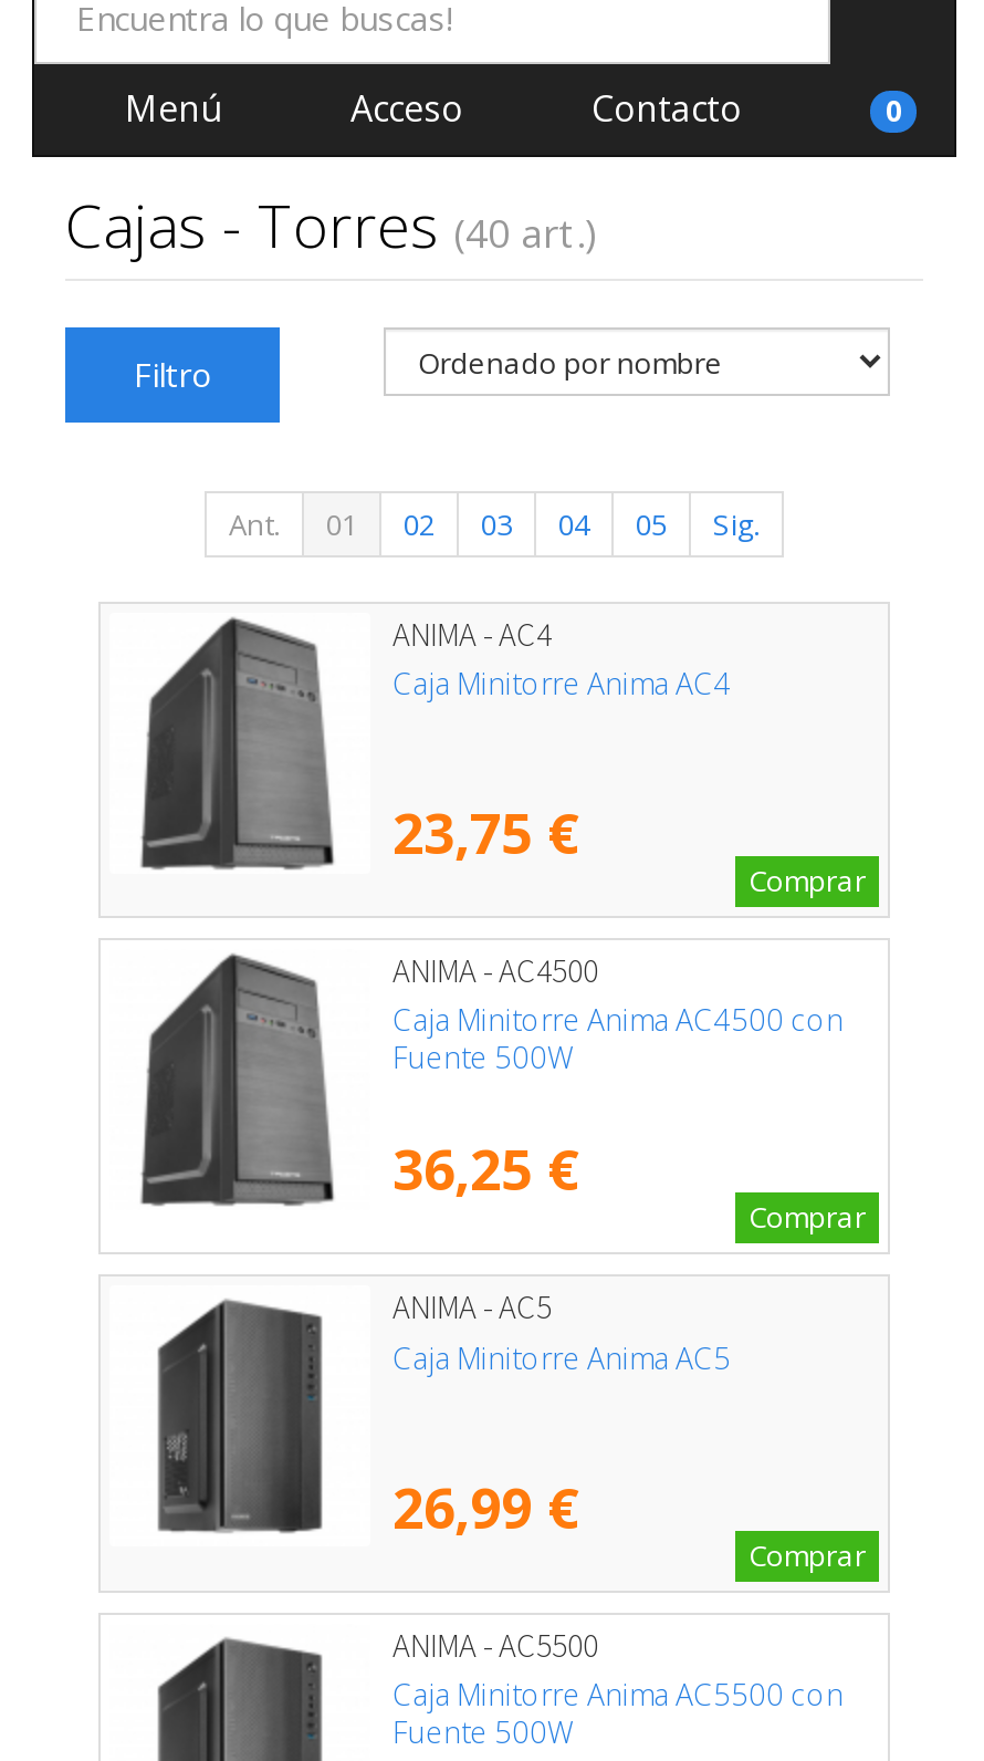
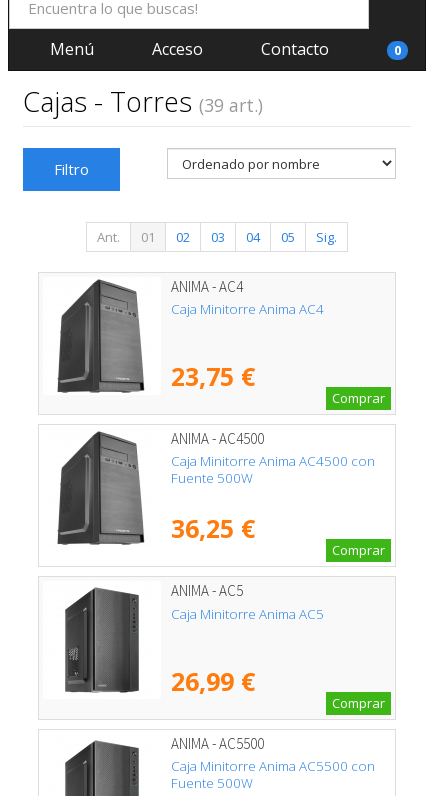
- Cajas - Torres (40 art.)
+ Cajas - Torres (39 art.)
